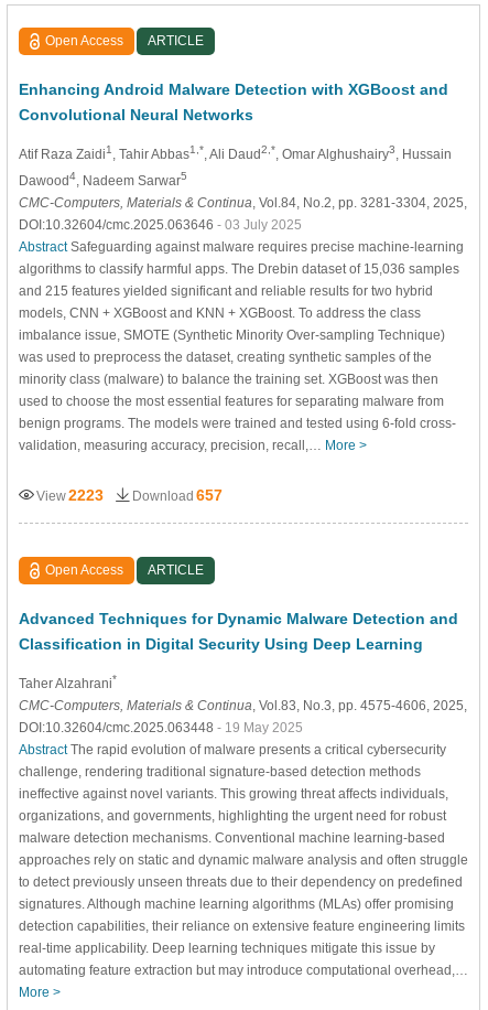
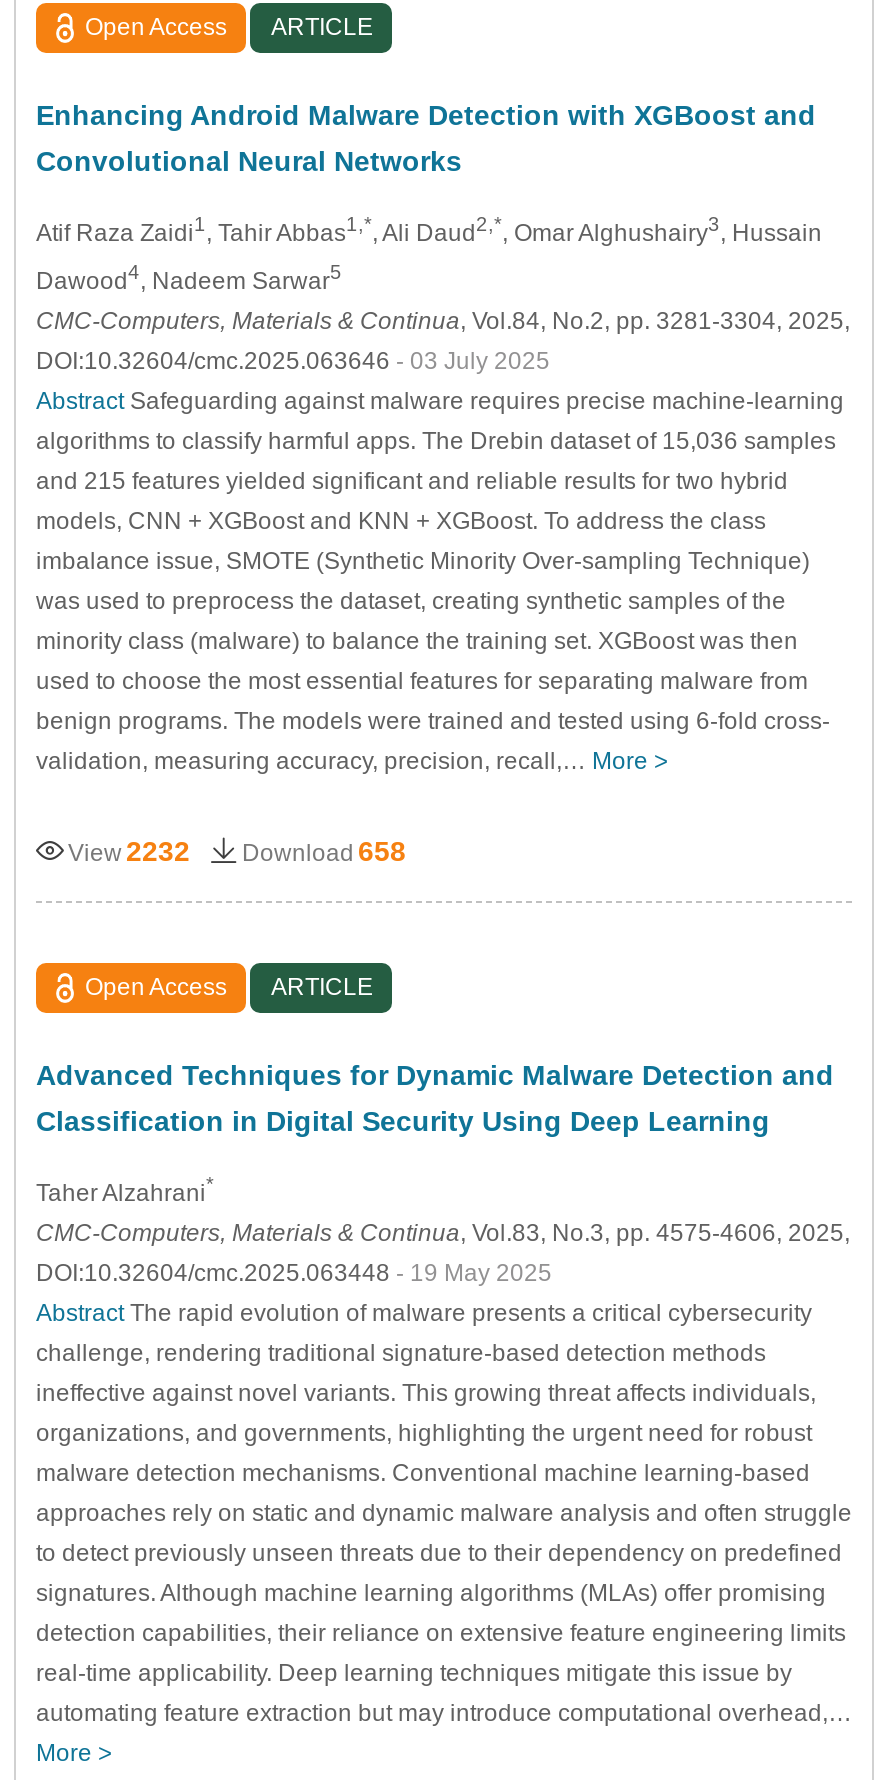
- View 2223
+ View 2232

- Download 657
+ Download 658
